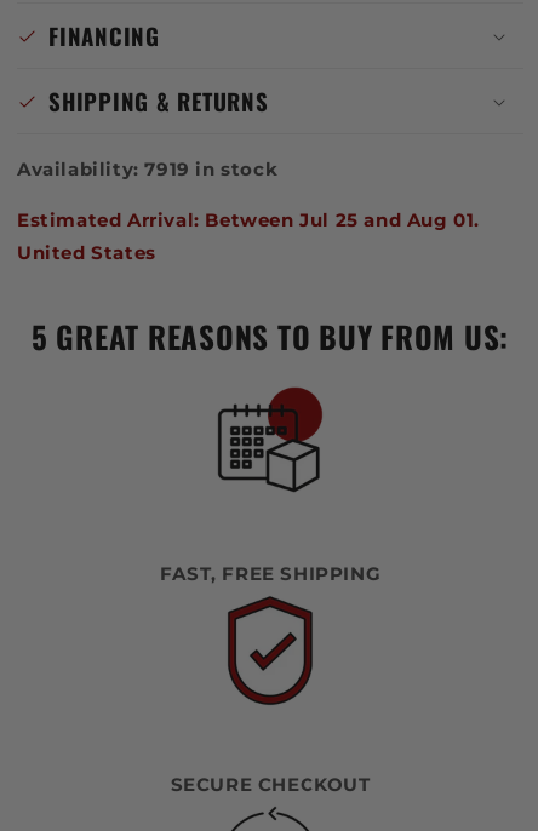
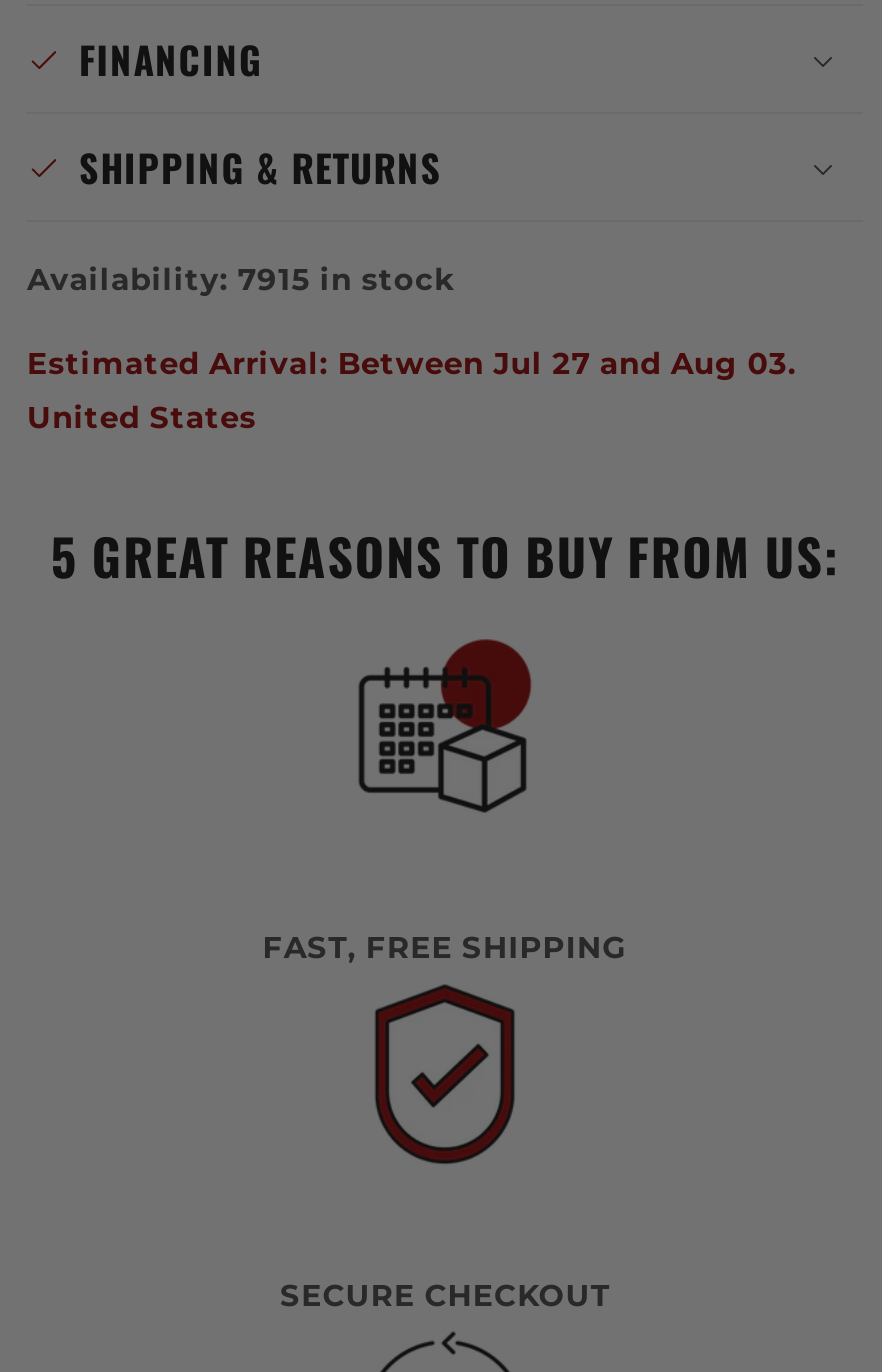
- Availability: 7919 in stock
+ Availability: 7915 in stock

- Estimated Arrival: Between Jul 25 and Aug 01.
+ Estimated Arrival: Between Jul 27 and Aug 03.
